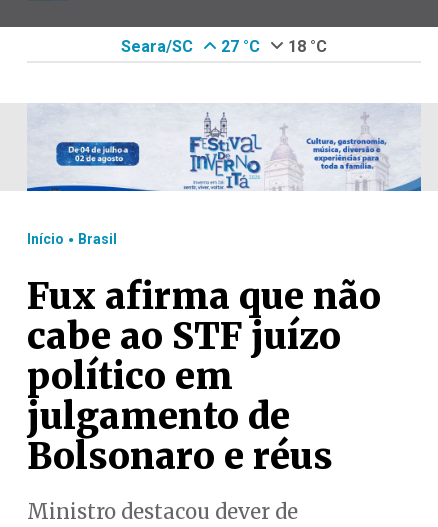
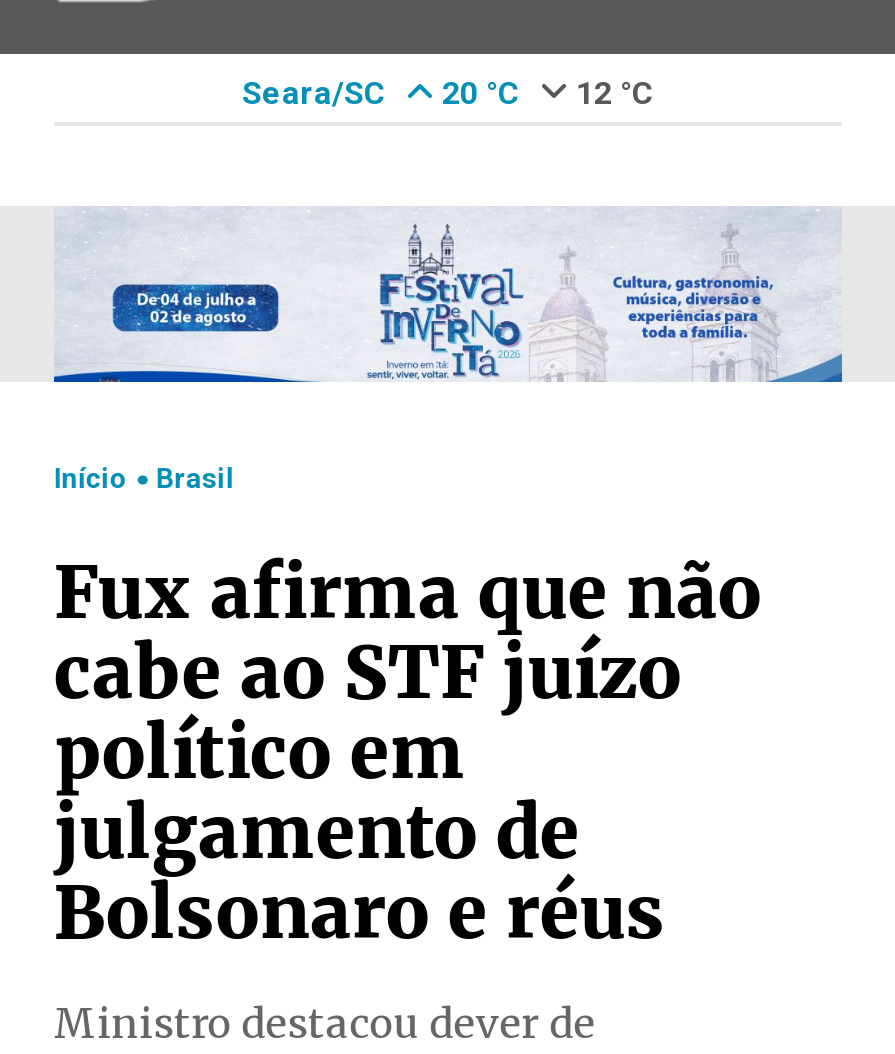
- 27 °C
+ 20 °C

- 18 °C
+ 12 °C
